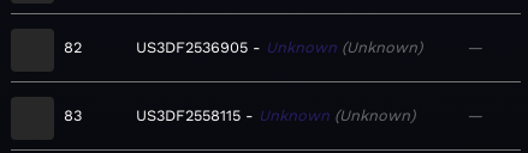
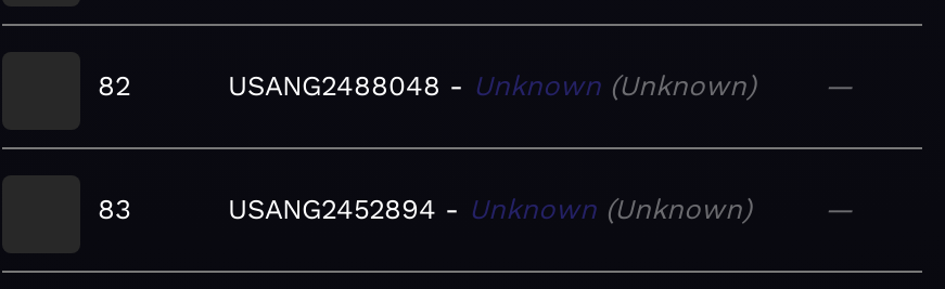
- US3DF2536905
+ USANG2488048

- US3DF2558115
+ USANG2452894
